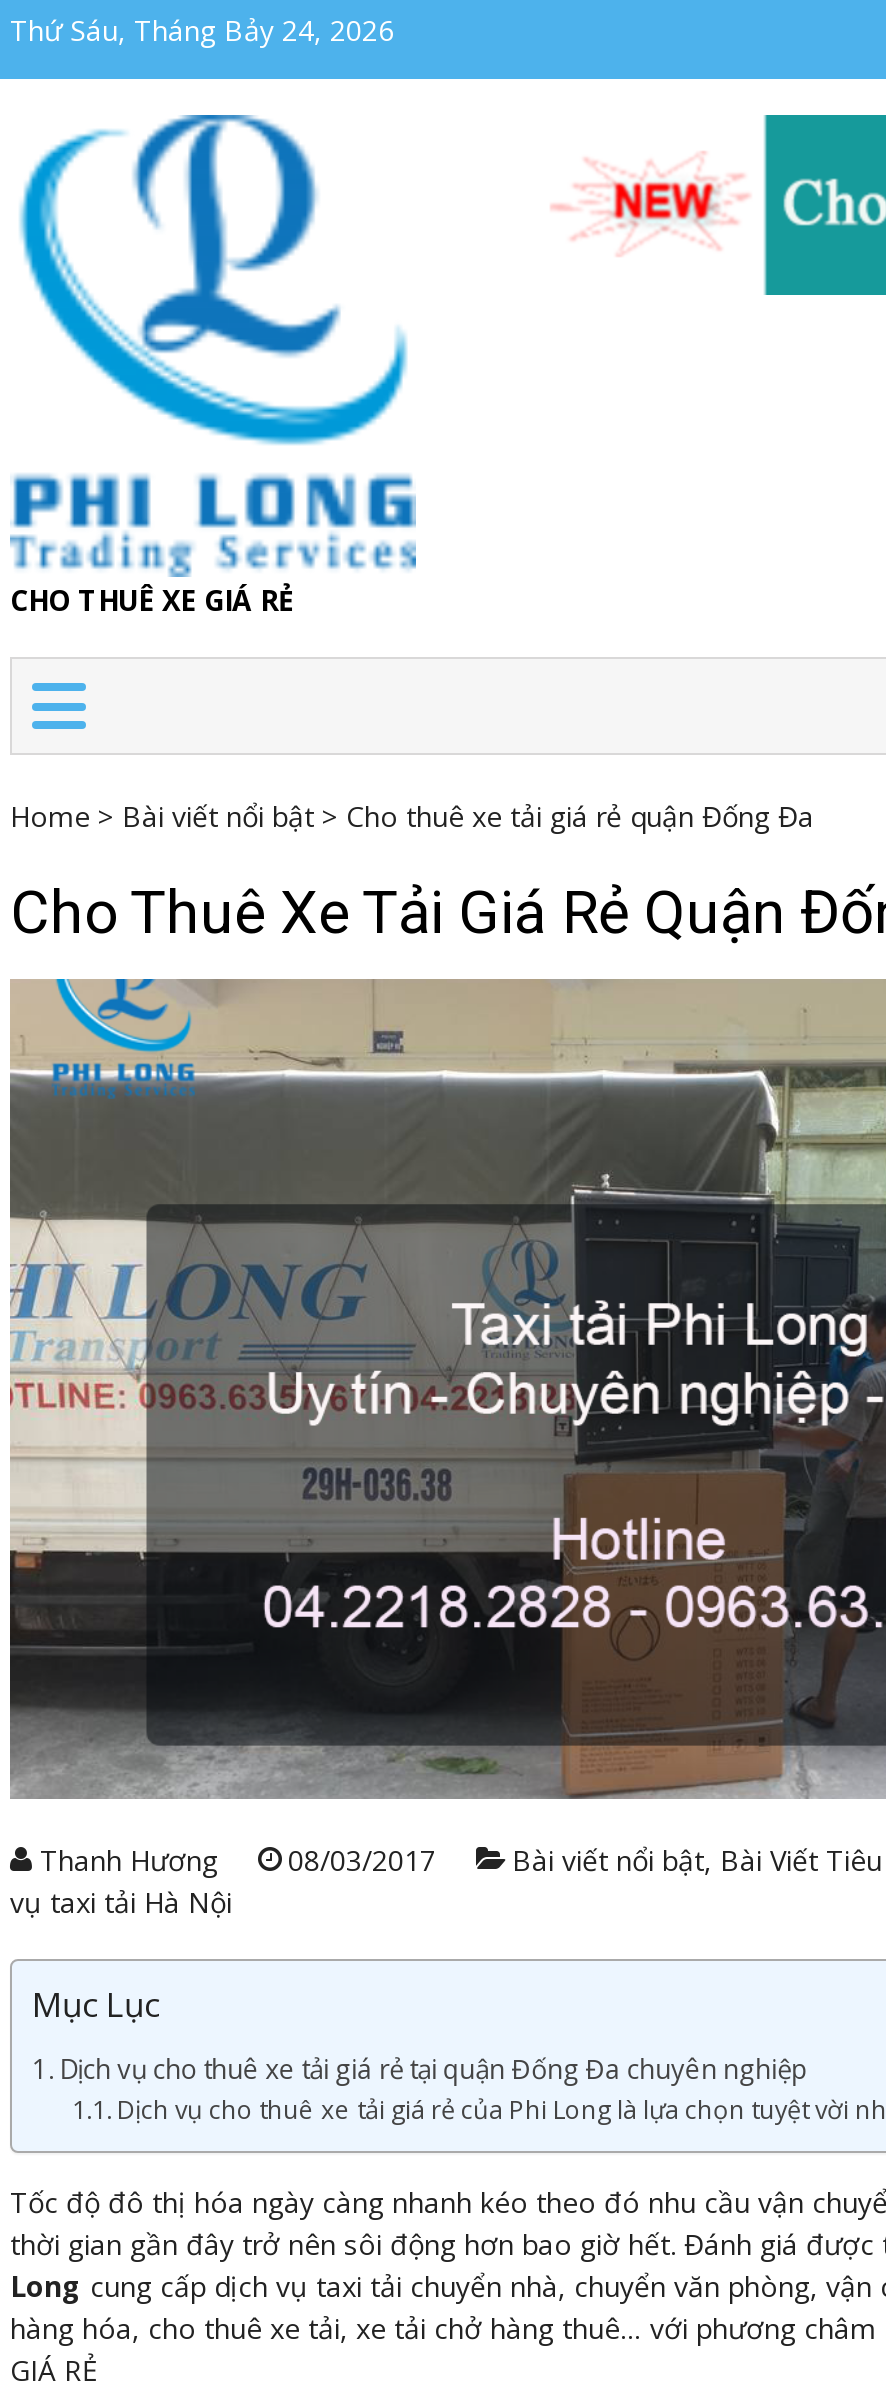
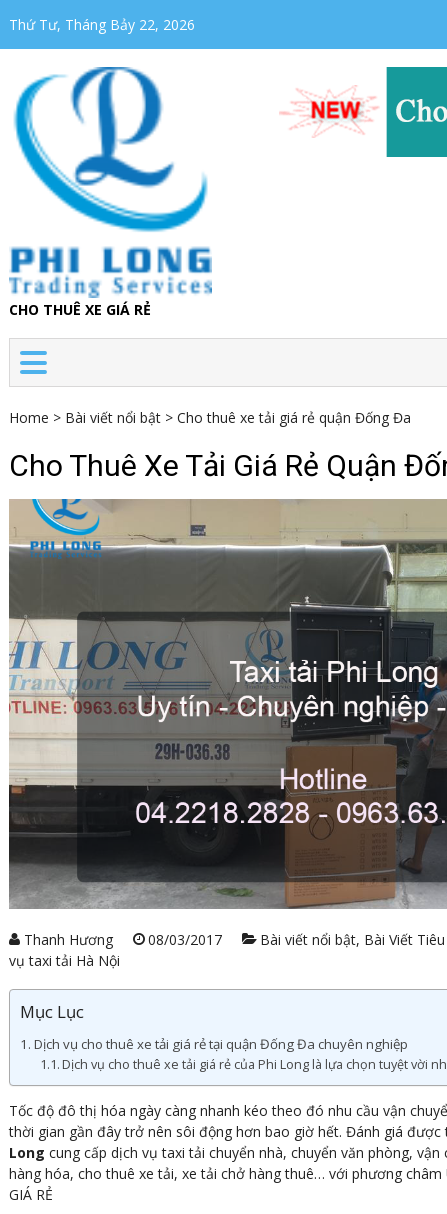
- Thứ Sáu, Tháng Bảy 24, 2026
+ Thứ Tư, Tháng Bảy 22, 2026
